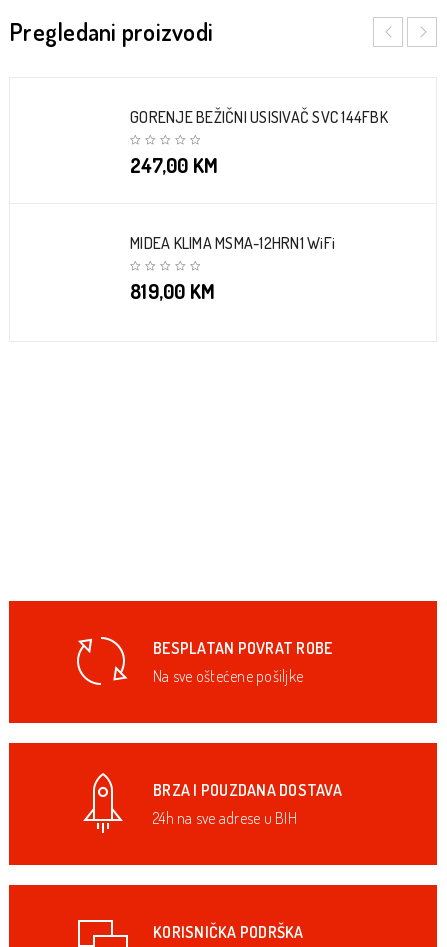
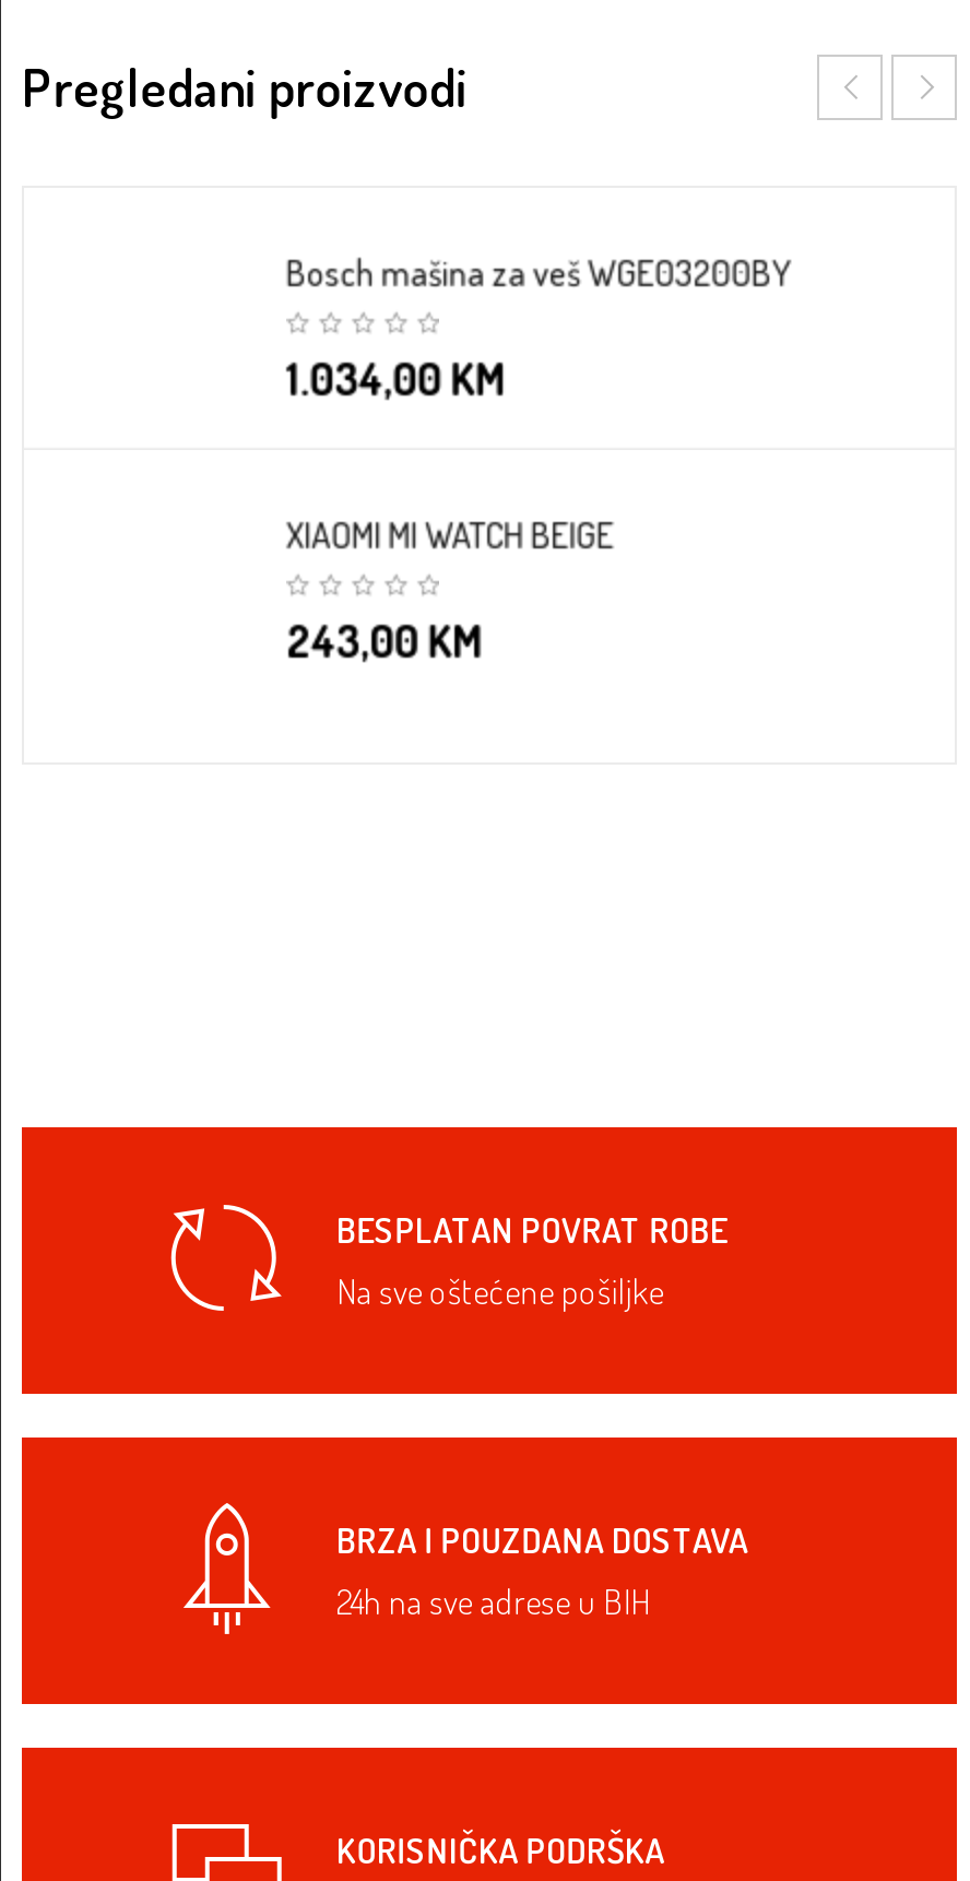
- GORENJE BEŽIČNI USISIVAČ SVC 144FBK
+ Bosch mašina za veš WGE03200BY

- 247,00 KM
+ 1.034,00 KM

- MIDEA KLIMA MSMA-12HRN1 WiFi
+ XIAOMI MI WATCH BEIGE

- 819,00 KM
+ 243,00 KM
